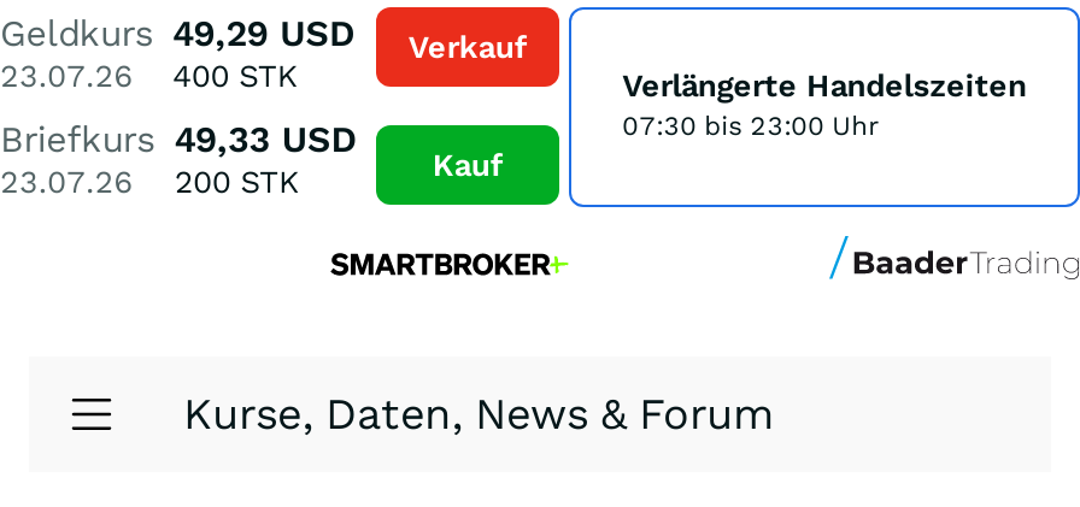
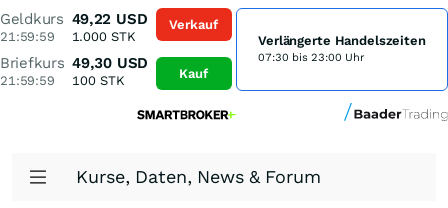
- Geldkurs 49,29 USD Verkauf
+ Geldkurs 49,22 USD Verkauf

- 23.07.26
+ 21:59:59

- 400 STK
+ 1.000 STK

- Briefkurs 49,33 USD
+ Briefkurs 49,30 USD

- 23.07.26
+ 21:59:59

- 200 STK
+ 100 STK
